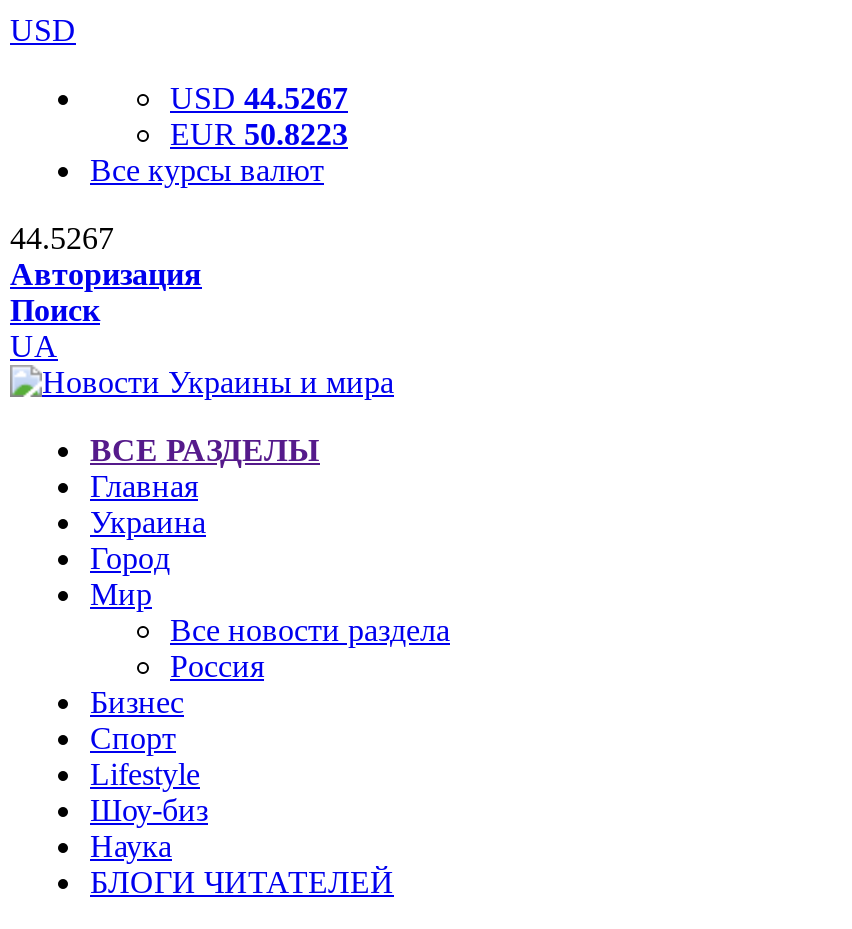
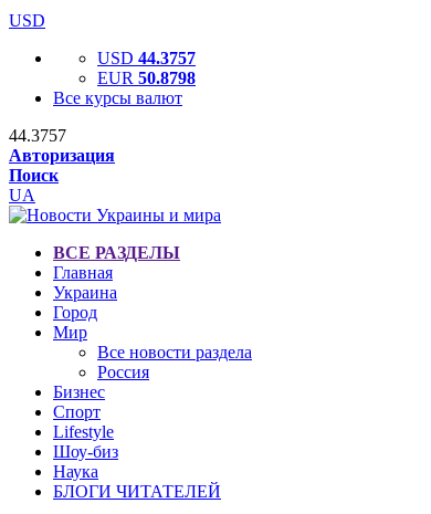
- USD 44.5267
+ USD 44.3757

- EUR 50.8223
+ EUR 50.8798

- 44.5267
+ 44.3757
